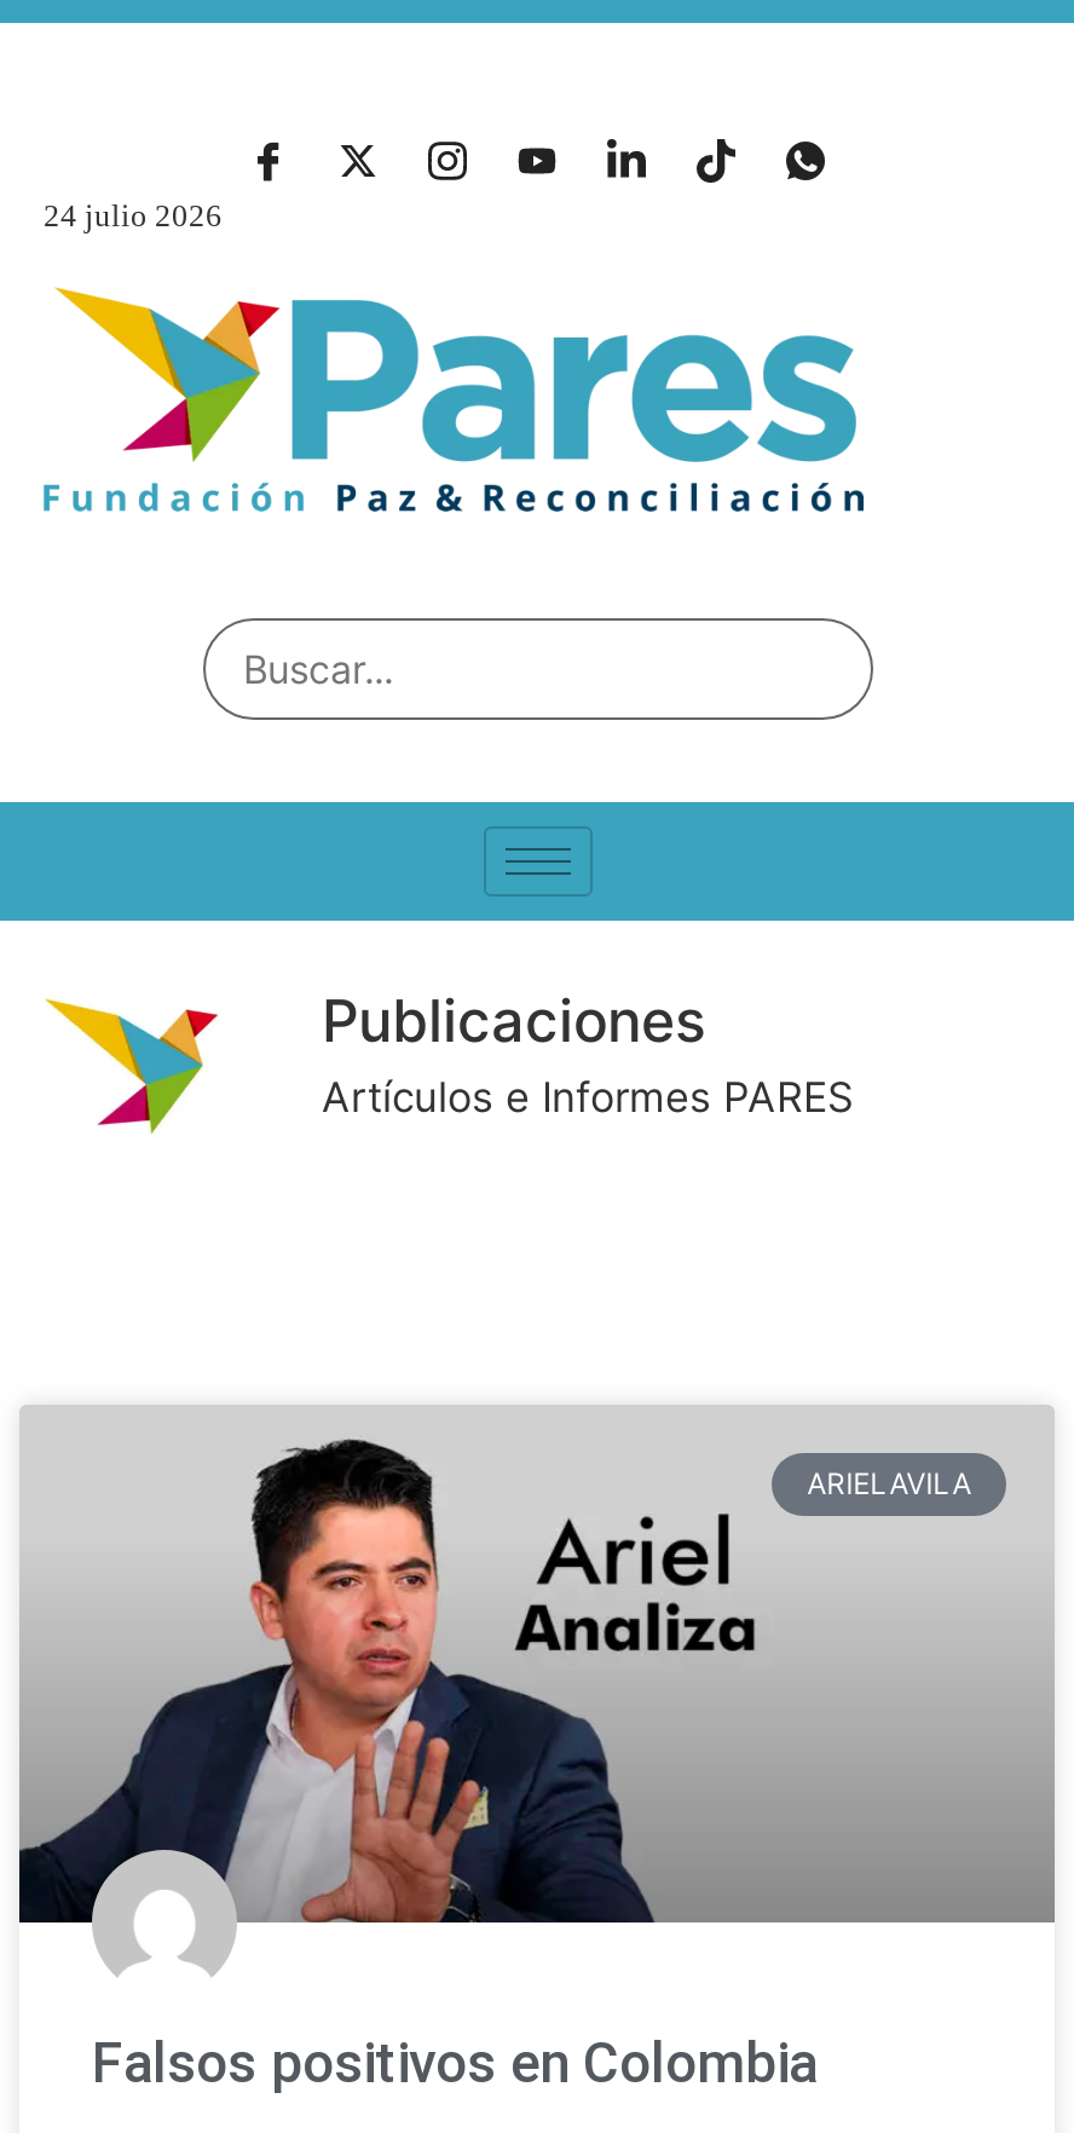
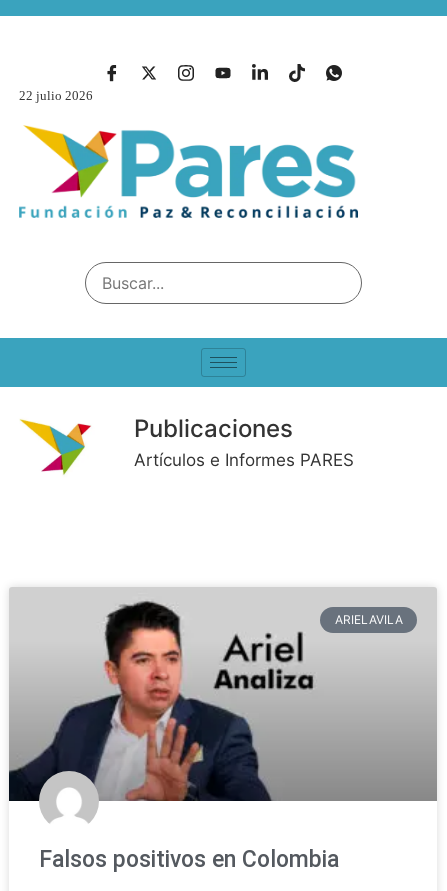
- 24 julio 2026
+ 22 julio 2026
